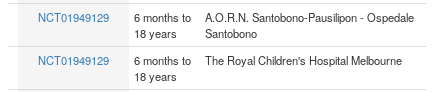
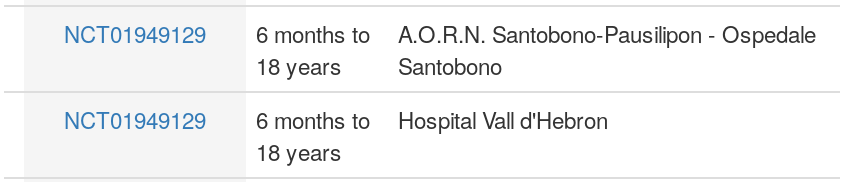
- The Royal Children's Hospital Melbourne
+ Hospital Vall d'Hebron
